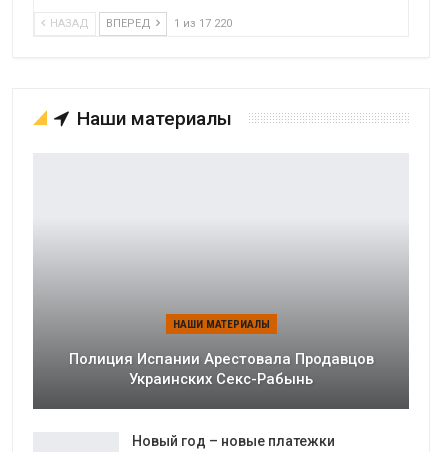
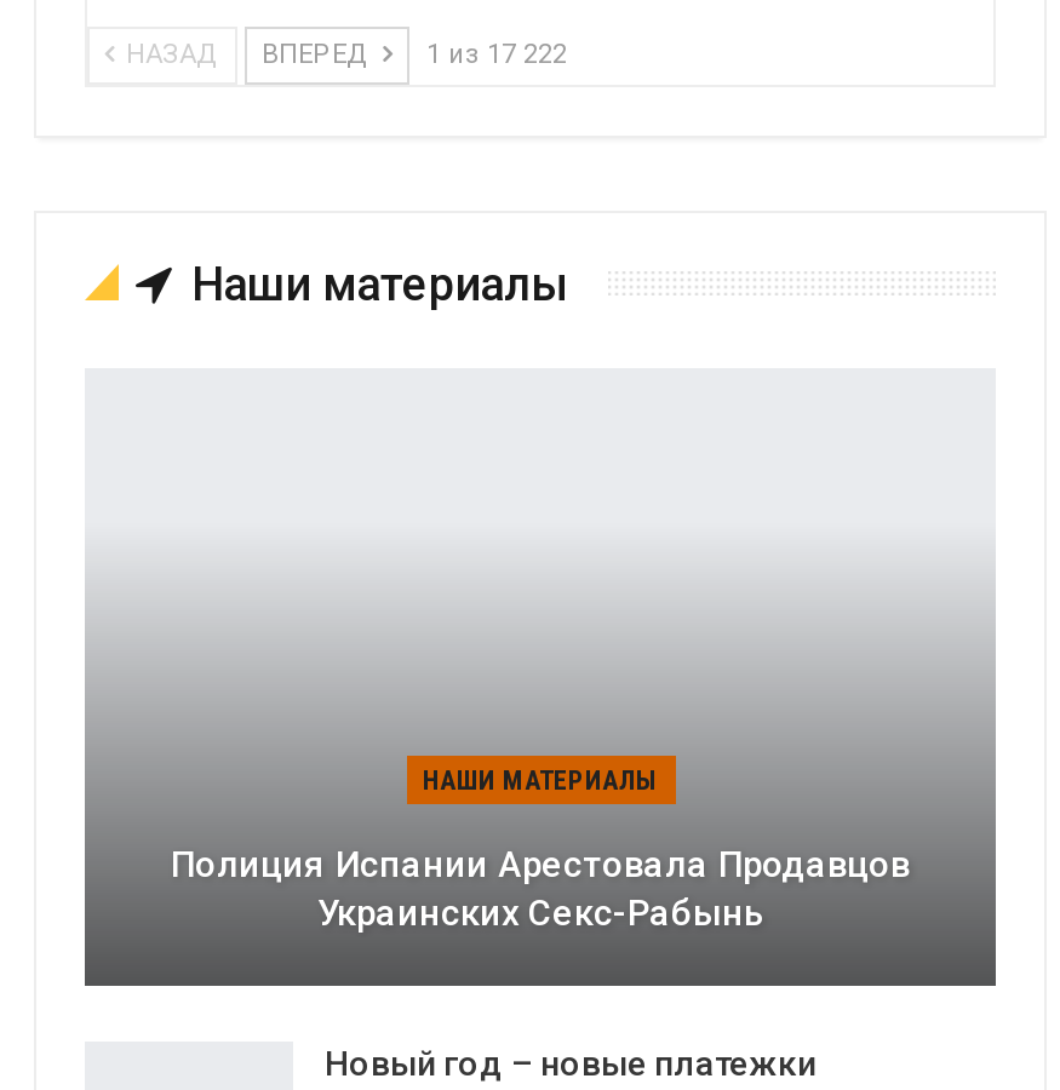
- НАЗАД ВПЕРЕД 1 из 17 220
+ НАЗАД ВПЕРЕД 1 из 17 222
